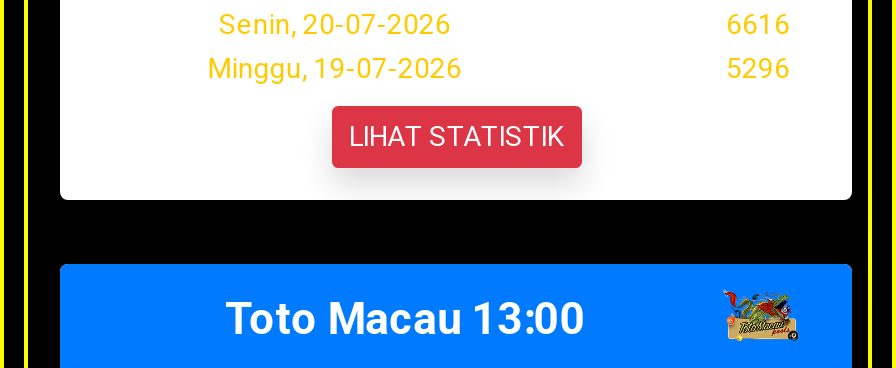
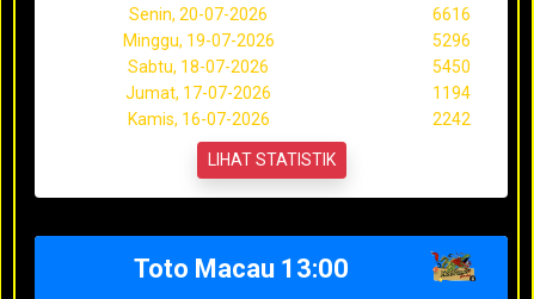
+ Sabtu, 18-07-2026
+ 5450
+ Jumat, 17-07-2026
+ 1194
+ Kamis, 16-07-2026
+ 2242
